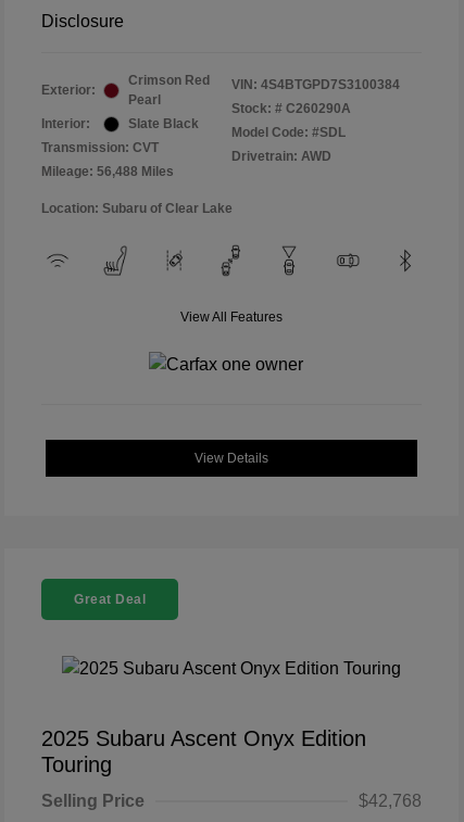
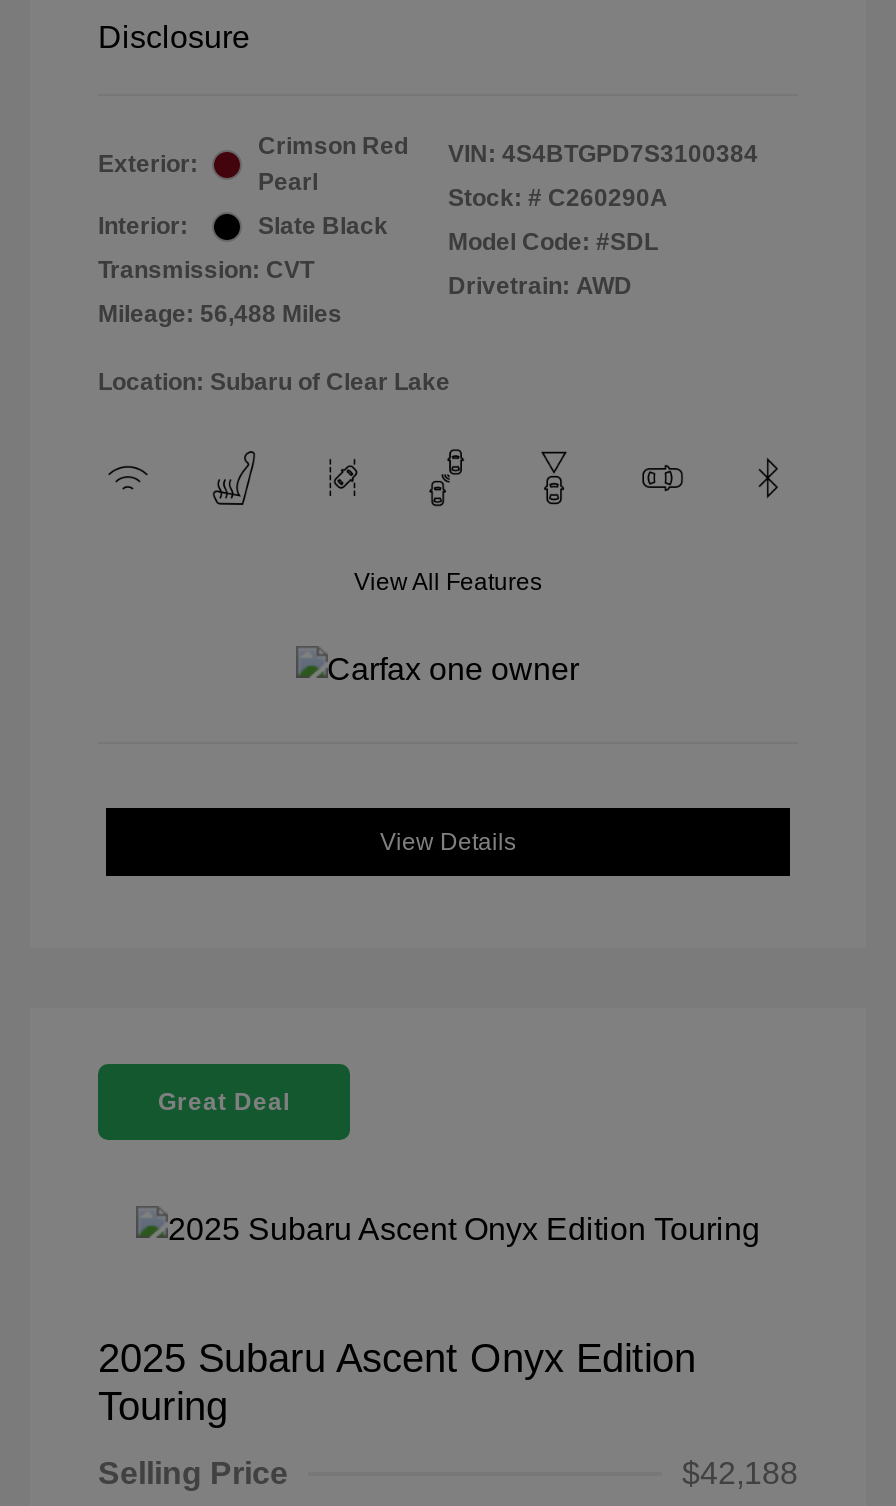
- $42,768
+ $42,188
